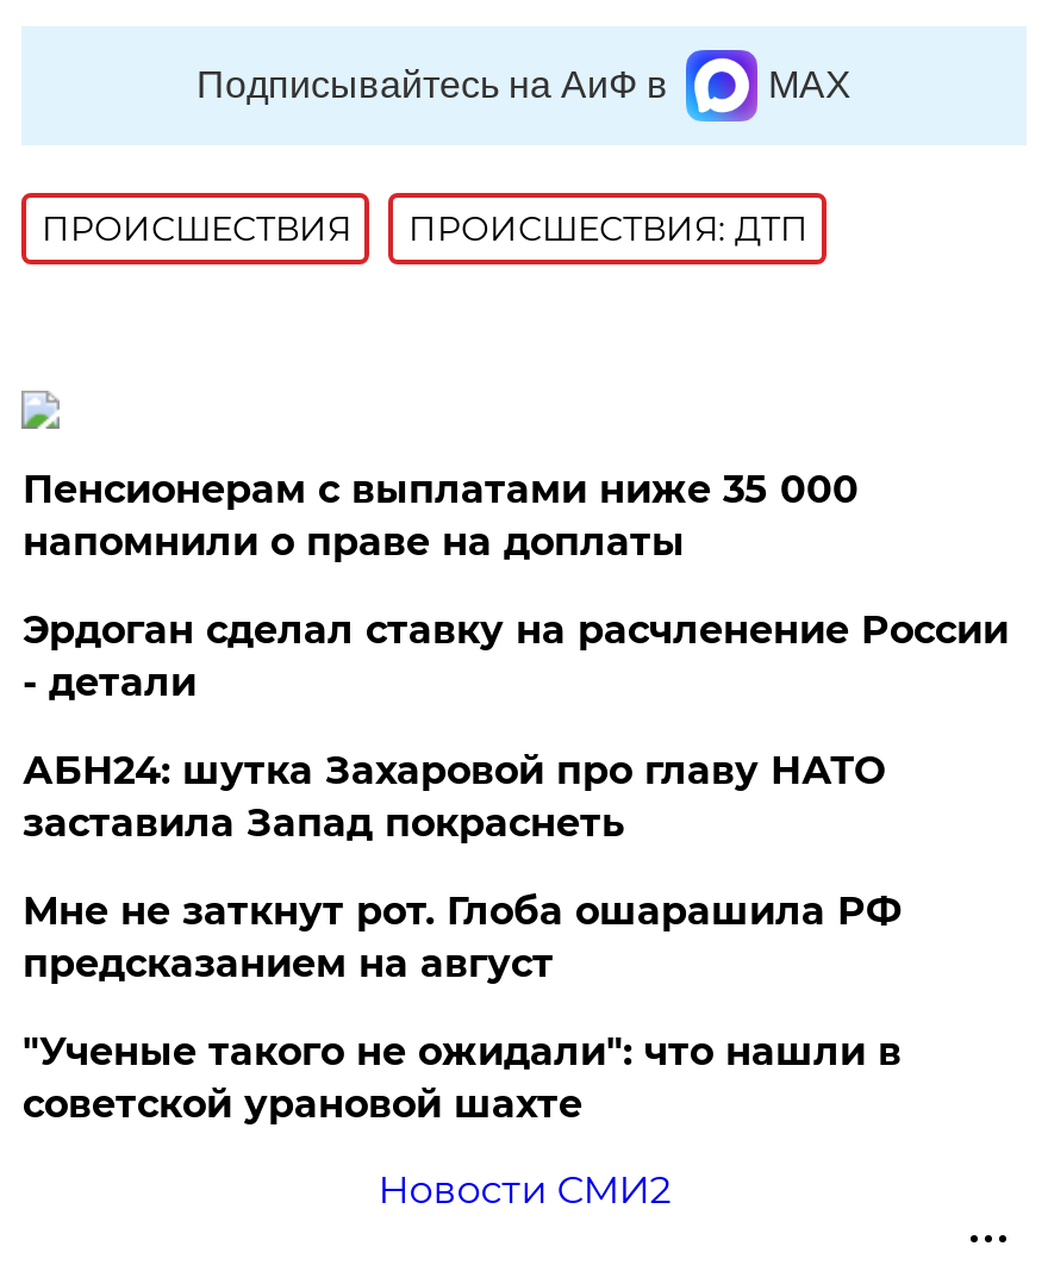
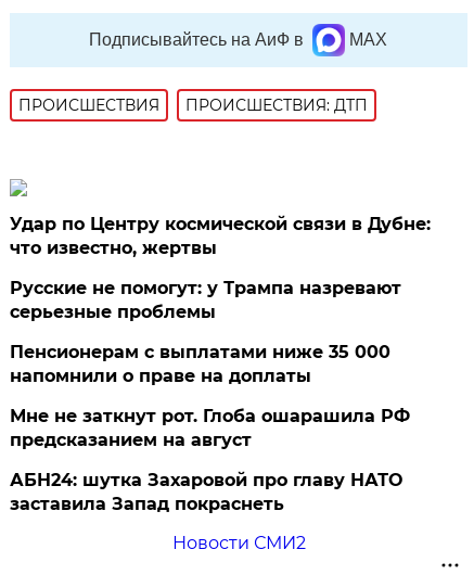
+ Удар по Центру космической связи в Дубне:
+ что известно, жертвы
+ Русские не помогут: у Трампа назревают
+ серьезные проблемы

moved down: Пенсионерам с выплатами ниже 35 000 | напомнили о праве на доплаты

- Эрдоган сделал ставку на расчленение России
- - детали

moved down: АБН24: шутка Захаровой про главу НАТО | заставила Запад покраснеть

- "Ученые такого не ожидали": что нашли в
- советской урановой шахте
